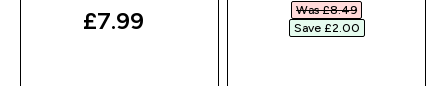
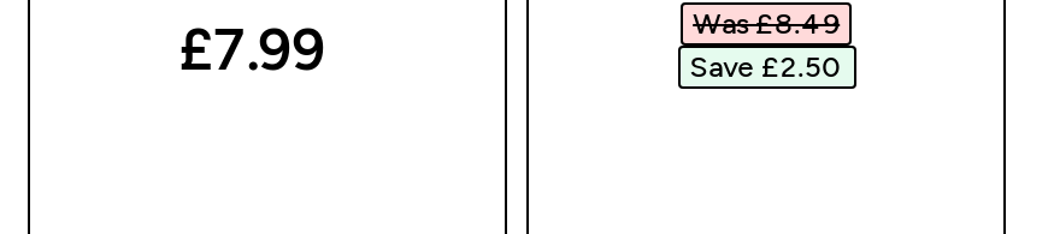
- Save £2.00
+ Save £2.50
